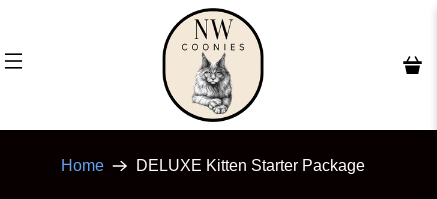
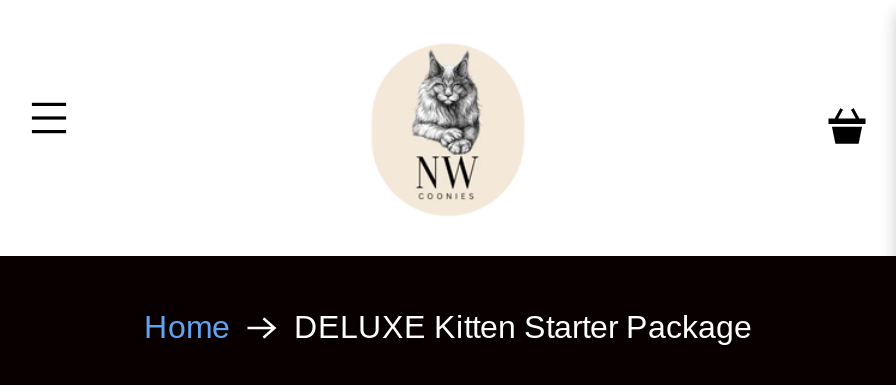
- [image]
+ [image]
